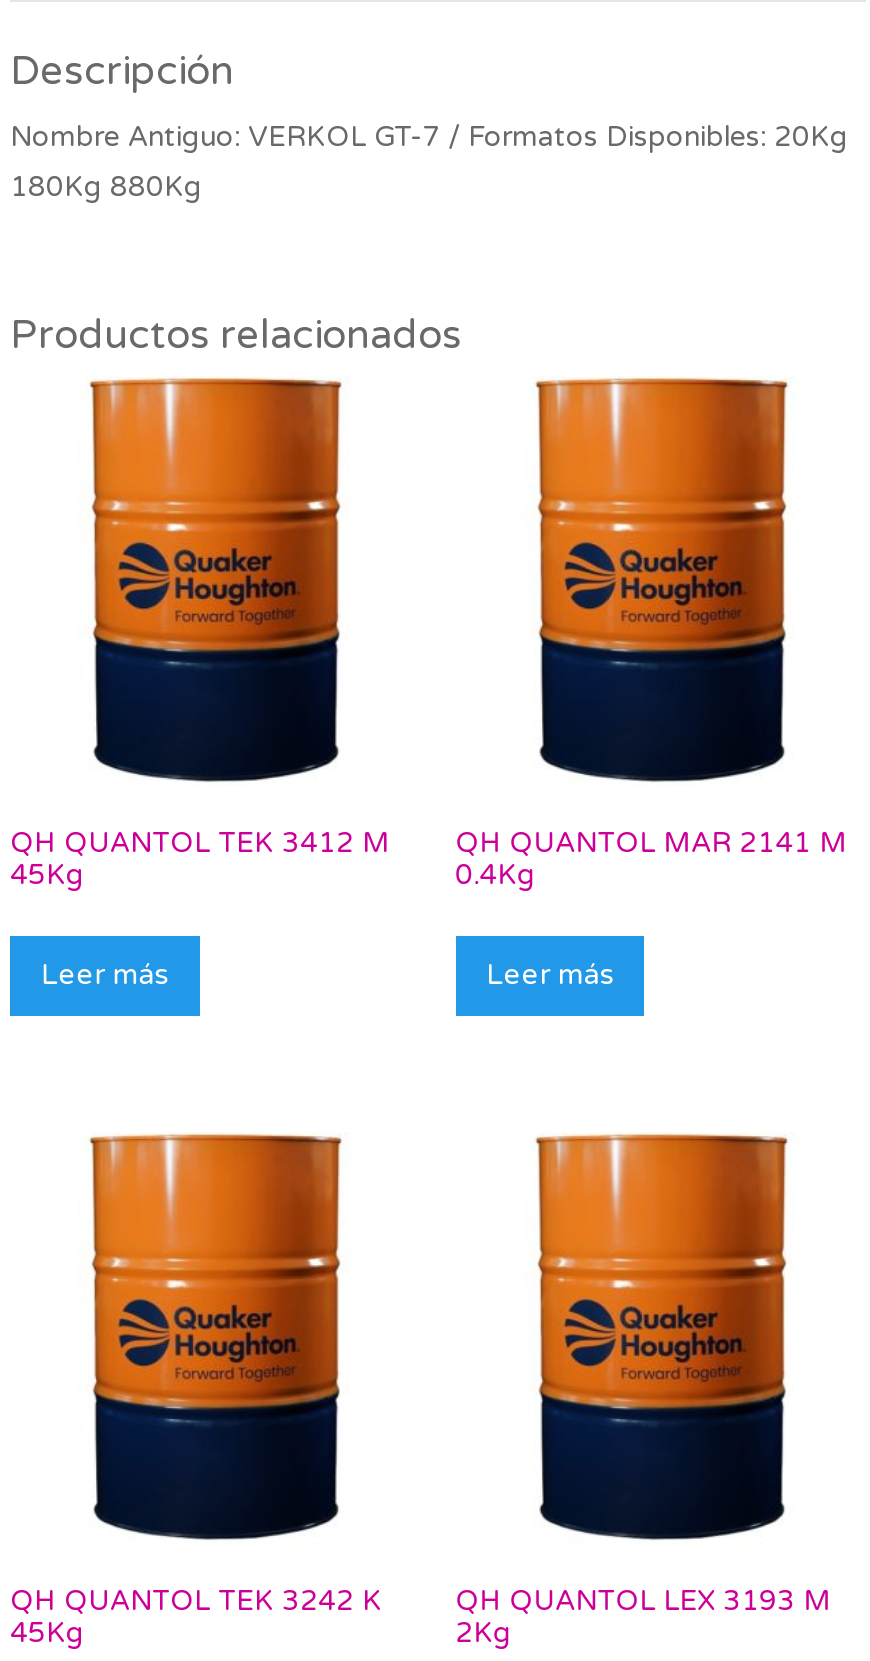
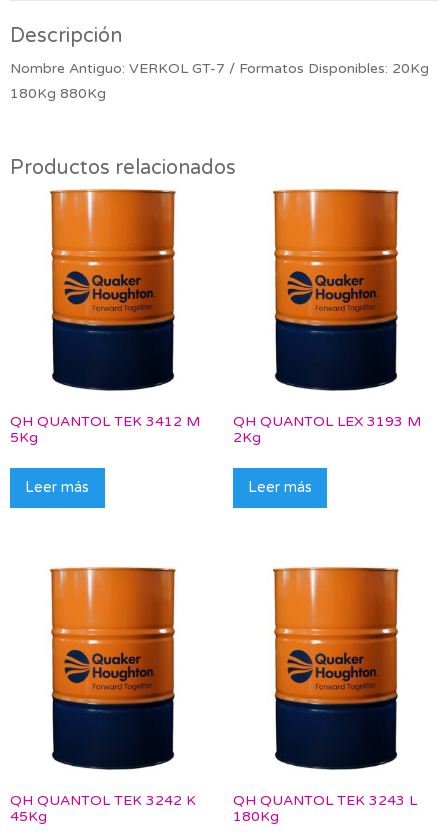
- QH QUANTOL MAR 2141 M
- 0.4Kg

- 45Kg
+ 5Kg

moved up: QH QUANTOL LEX 3193 M | 2Kg

+ QH QUANTOL TEK 3243 L
+ 180Kg
